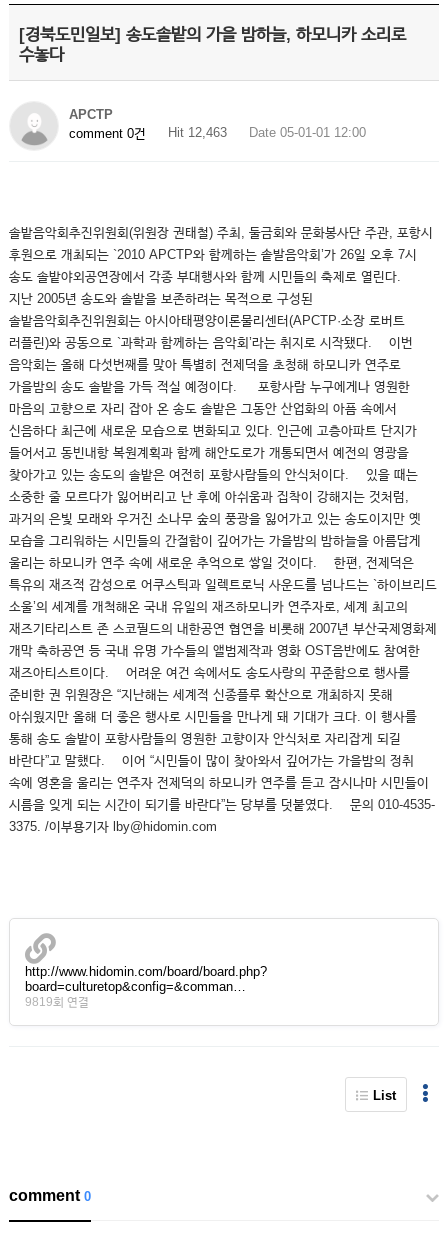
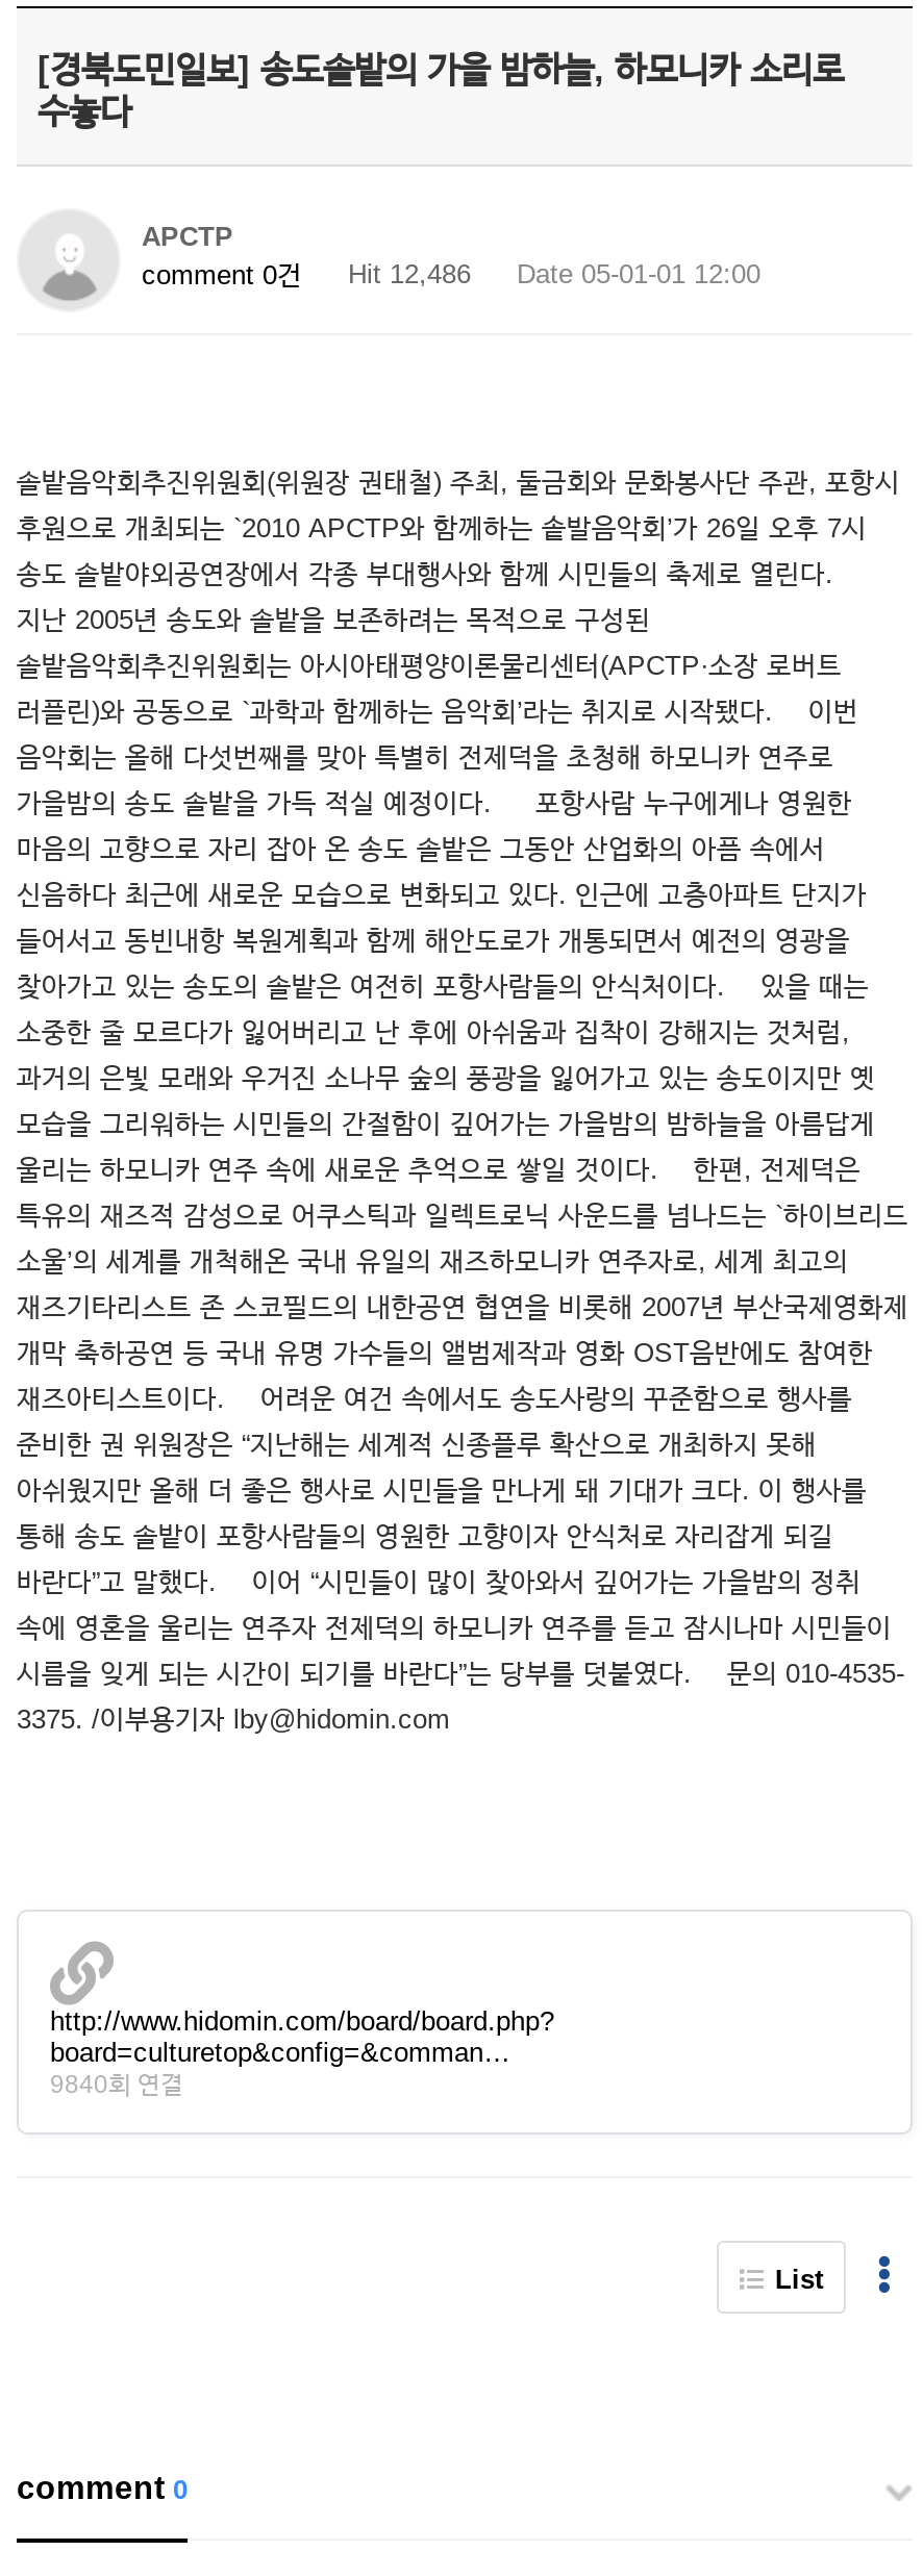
- comment 0건 Hit 12,463 Date 05-01-01 12:00
+ comment 0건 Hit 12,486 Date 05-01-01 12:00

- 9819회 연결
+ 9840회 연결
